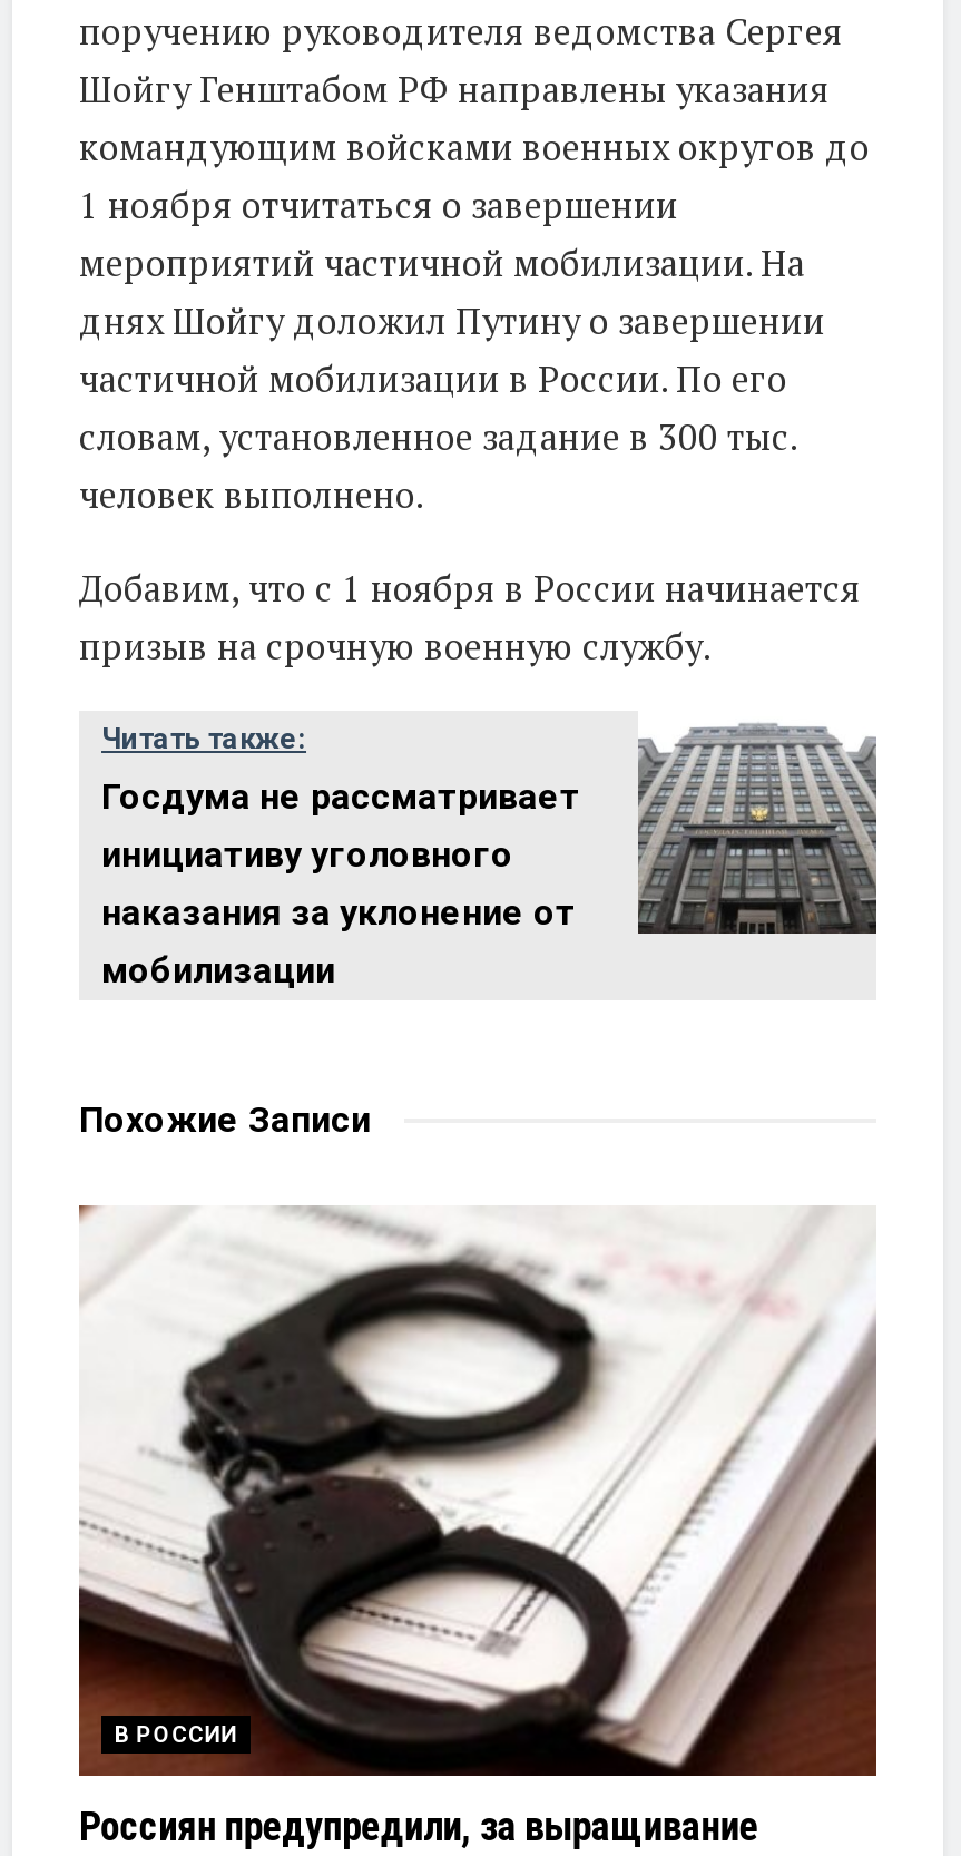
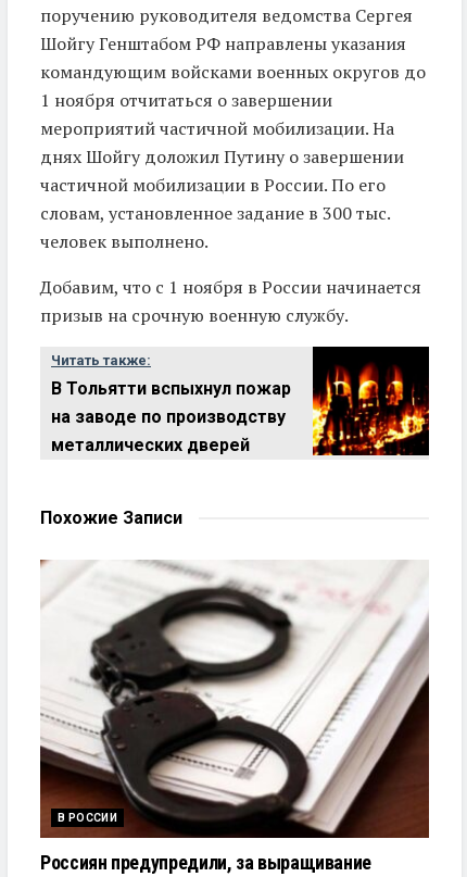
- [image]
- Госдума не рассматривает
- инициативу уголовного
- наказания за уклонение от
- мобилизации
+ [image]
+ В Тольятти вспыхнул пожар
+ на заводе по производству
+ металлических дверей
